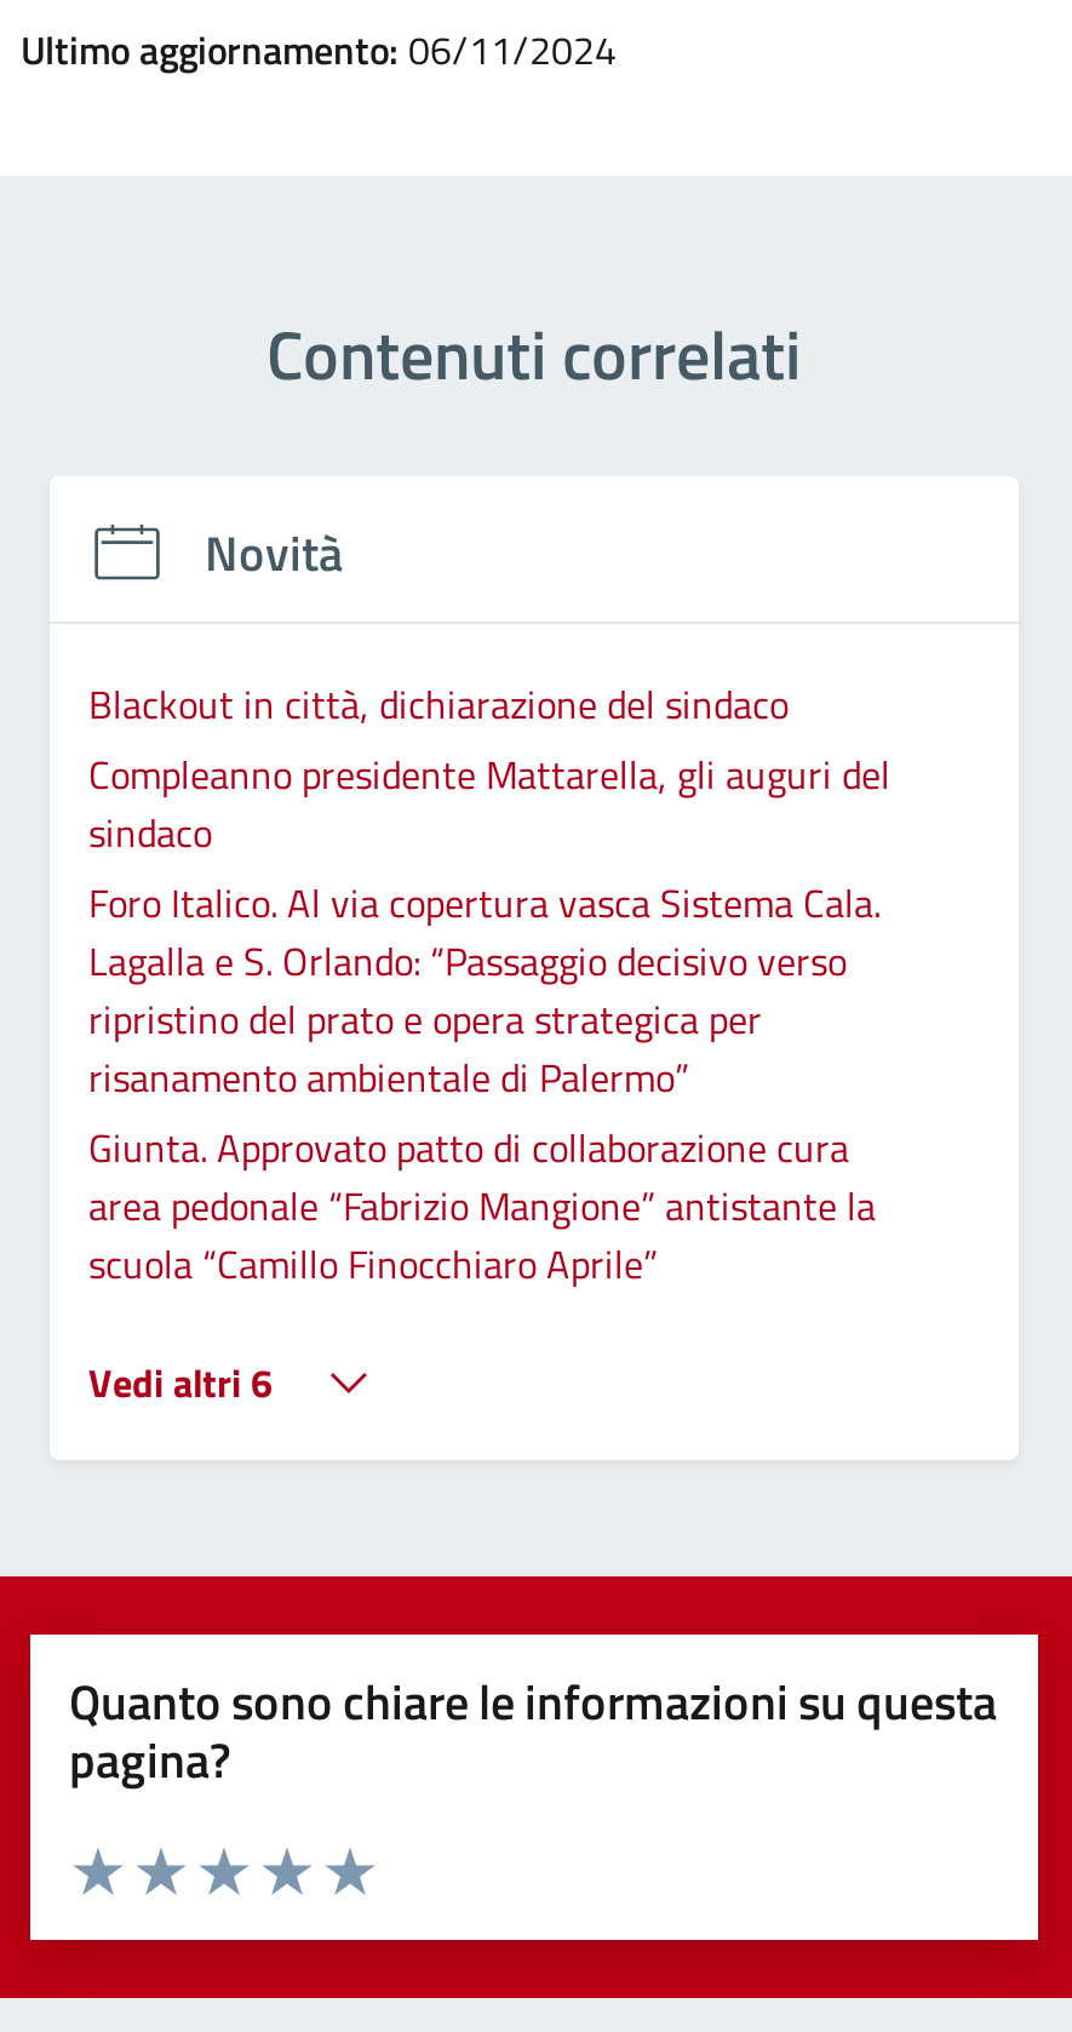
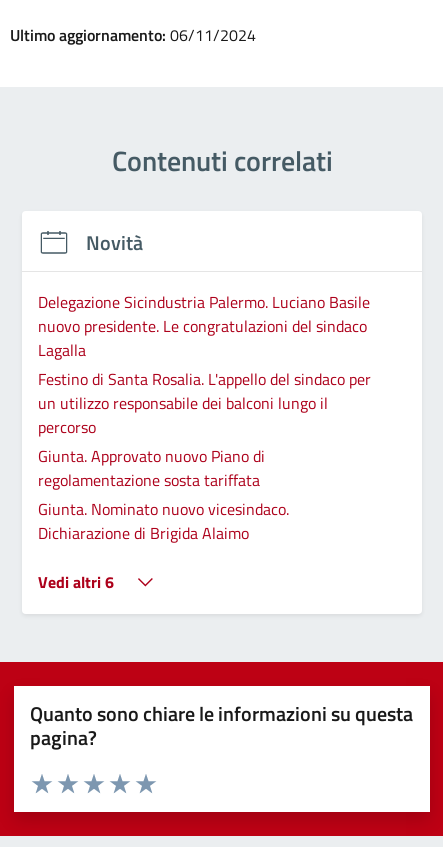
- Blackout in città, dichiarazione del sindaco
- Compleanno presidente Mattarella, gli auguri del
- sindaco
- Foro Italico. Al via copertura vasca Sistema Cala.
- Lagalla e S. Orlando: “Passaggio decisivo verso
- ripristino del prato e opera strategica per
- risanamento ambientale di Palermo”
- Giunta. Approvato patto di collaborazione cura
- area pedonale “Fabrizio Mangione” antistante la
- scuola “Camillo Finocchiaro Aprile”
+ Delegazione Sicindustria Palermo. Luciano Basile
+ nuovo presidente. Le congratulazioni del sindaco
+ Lagalla
+ Festino di Santa Rosalia. L'appello del sindaco per
+ un utilizzo responsabile dei balconi lungo il
+ percorso
+ Giunta. Approvato nuovo Piano di
+ regolamentazione sosta tariffata
+ Giunta. Nominato nuovo vicesindaco.
+ Dichiarazione di Brigida Alaimo
